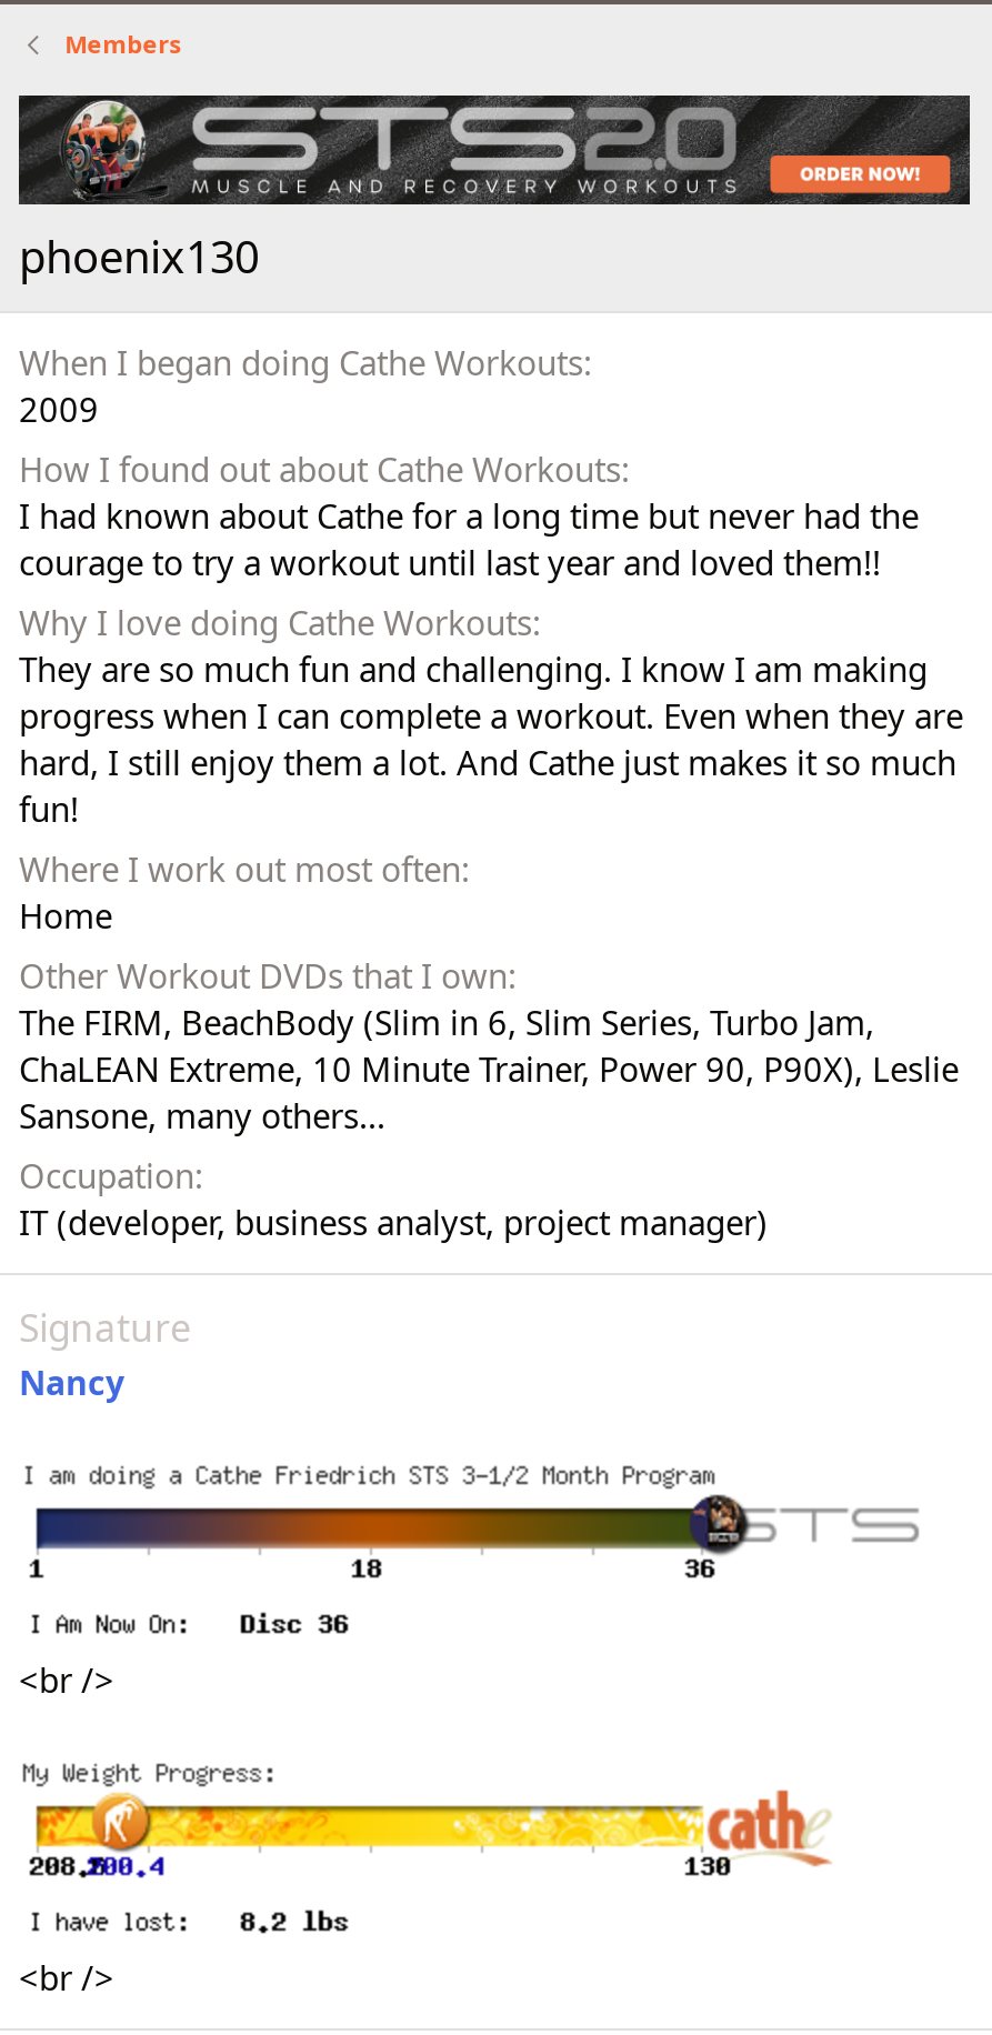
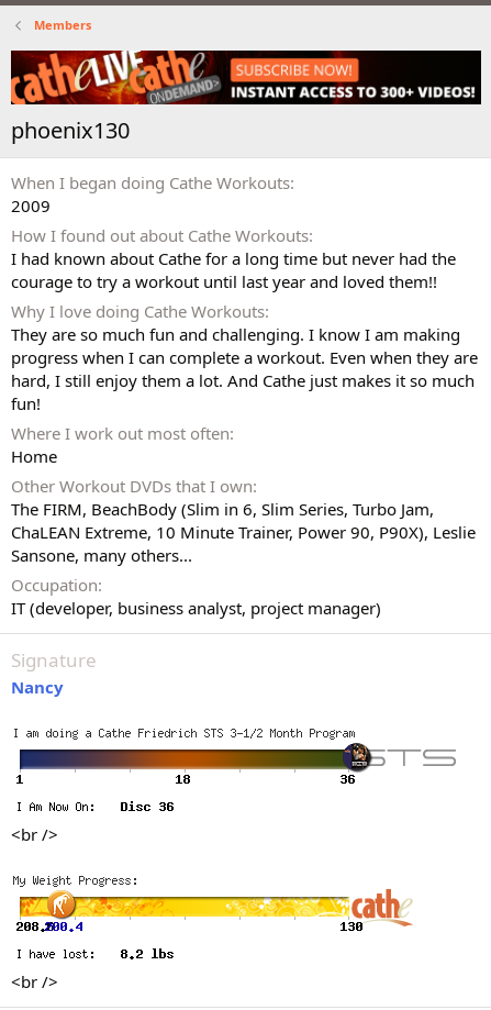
- [image]
+ [image]
